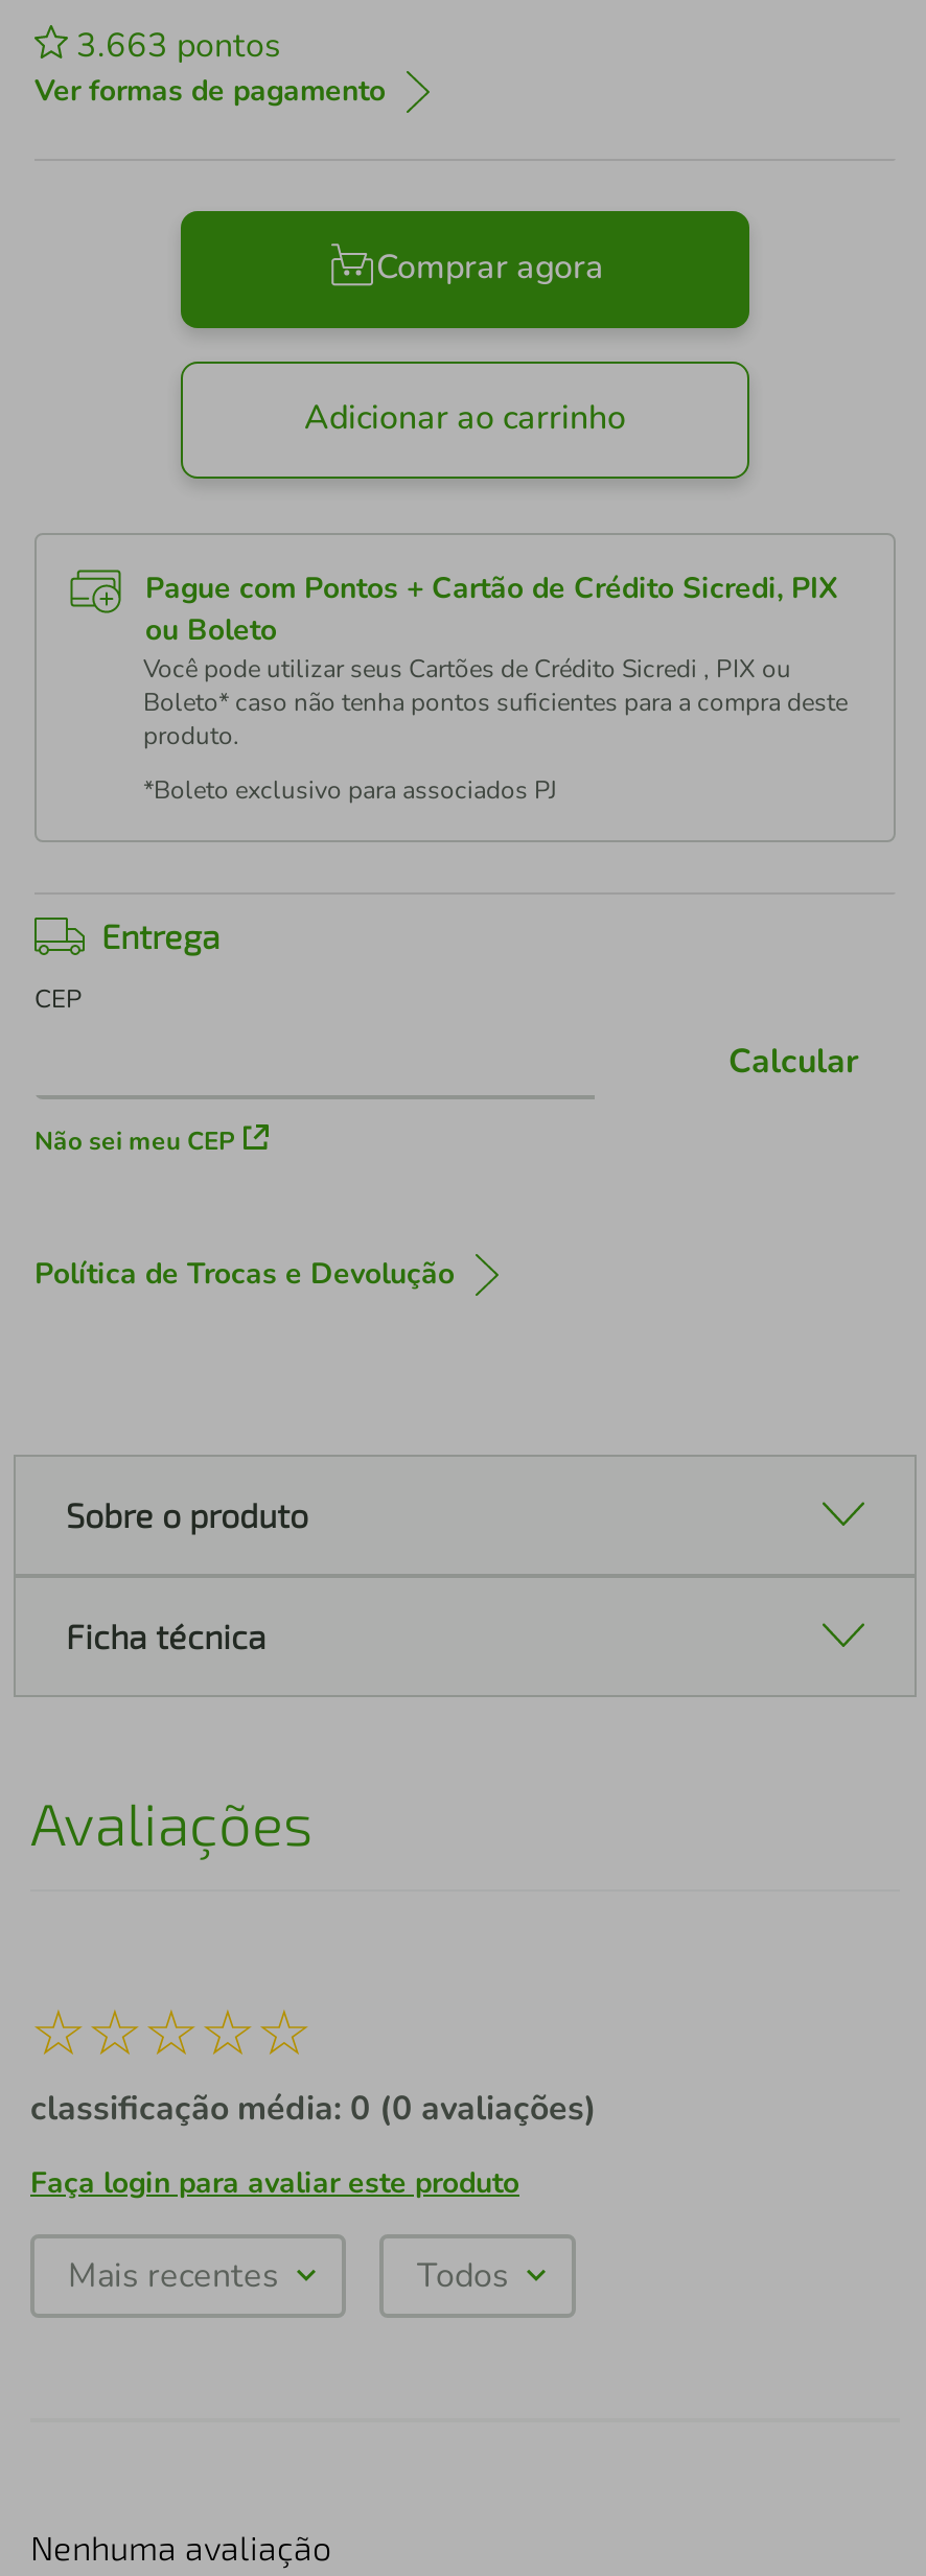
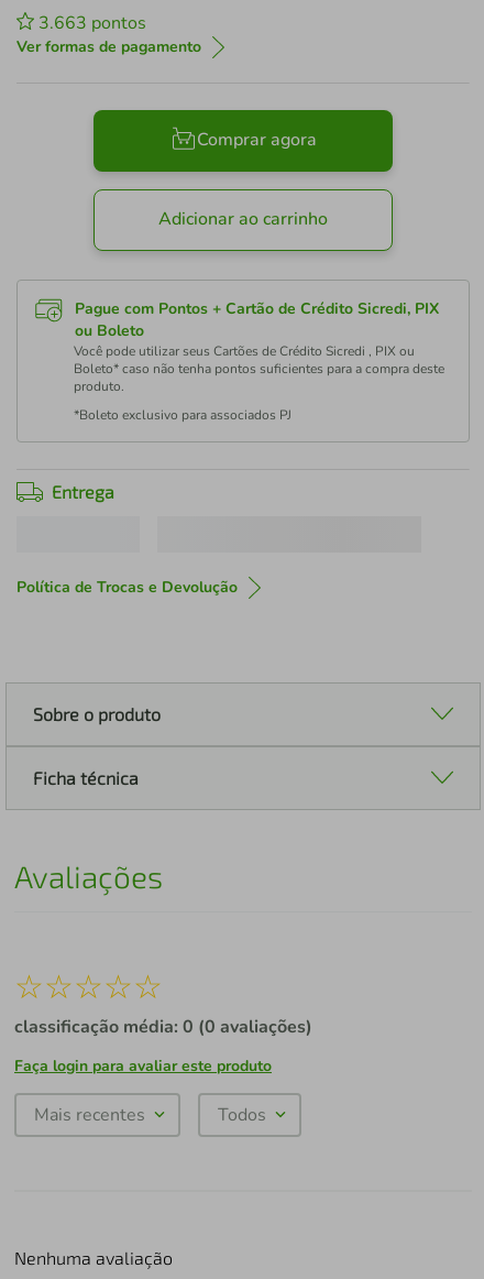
- CEP

- Calcular

- Não sei meu CEP
